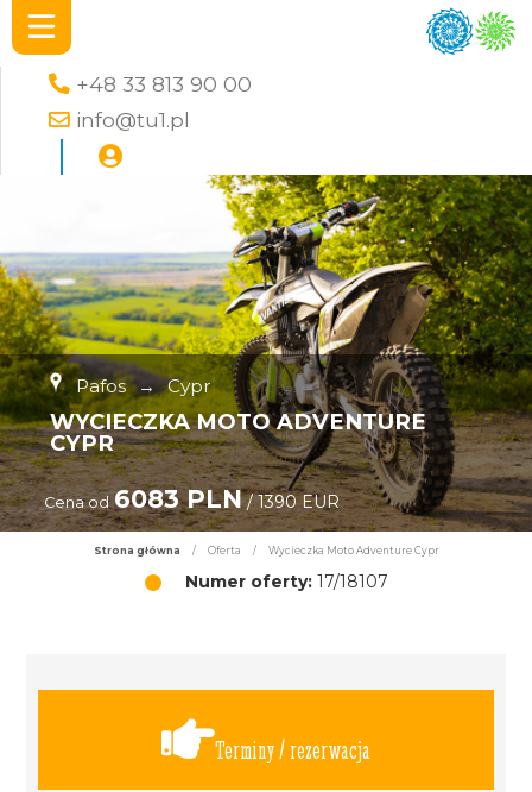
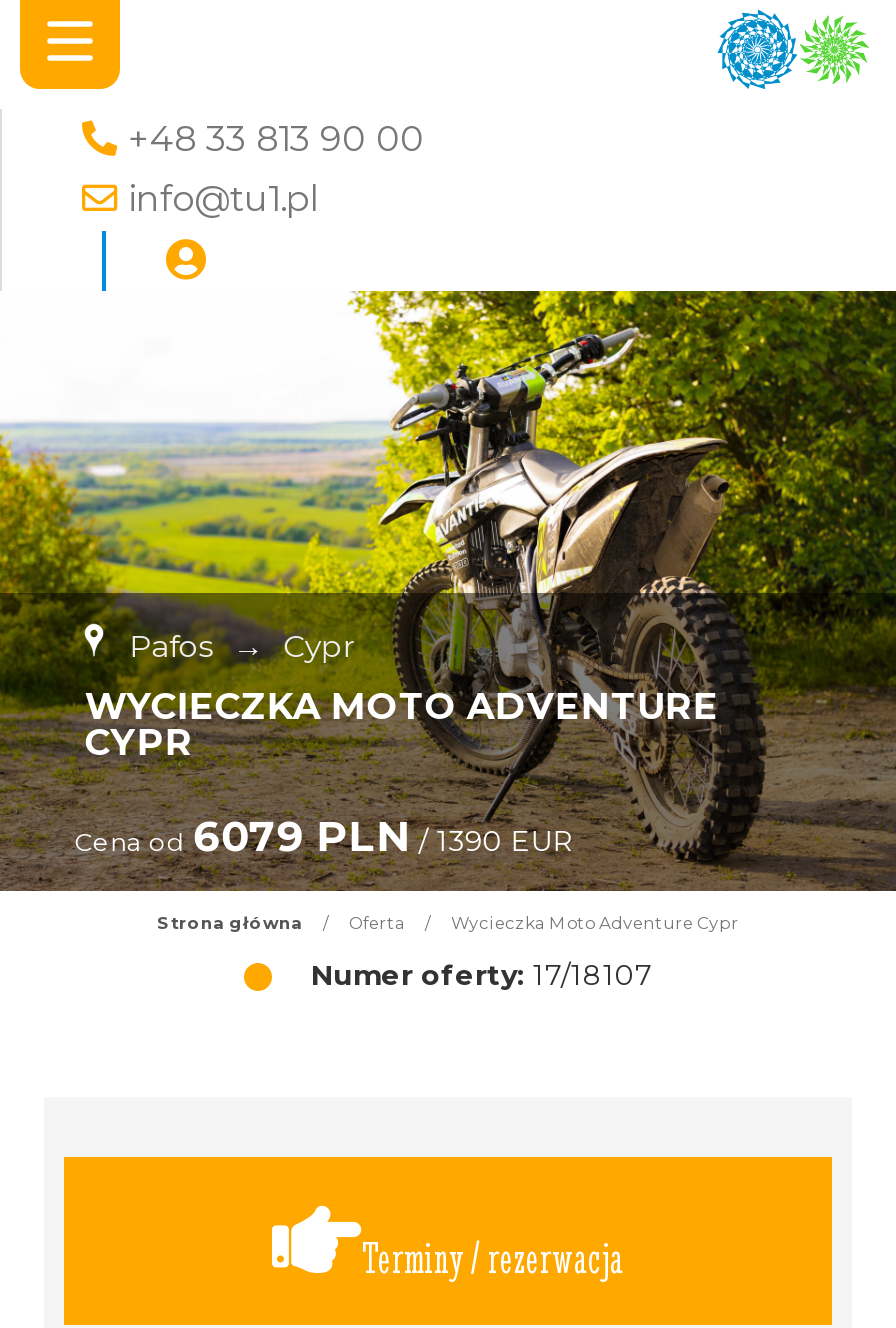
- Cena od 6083 PLN / 1390 EUR
+ Cena od 6079 PLN / 1390 EUR
